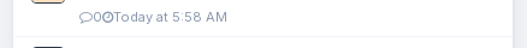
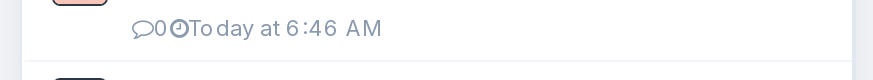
- 0 Today at 5:58 AM
+ 0 Today at 6:46 AM
